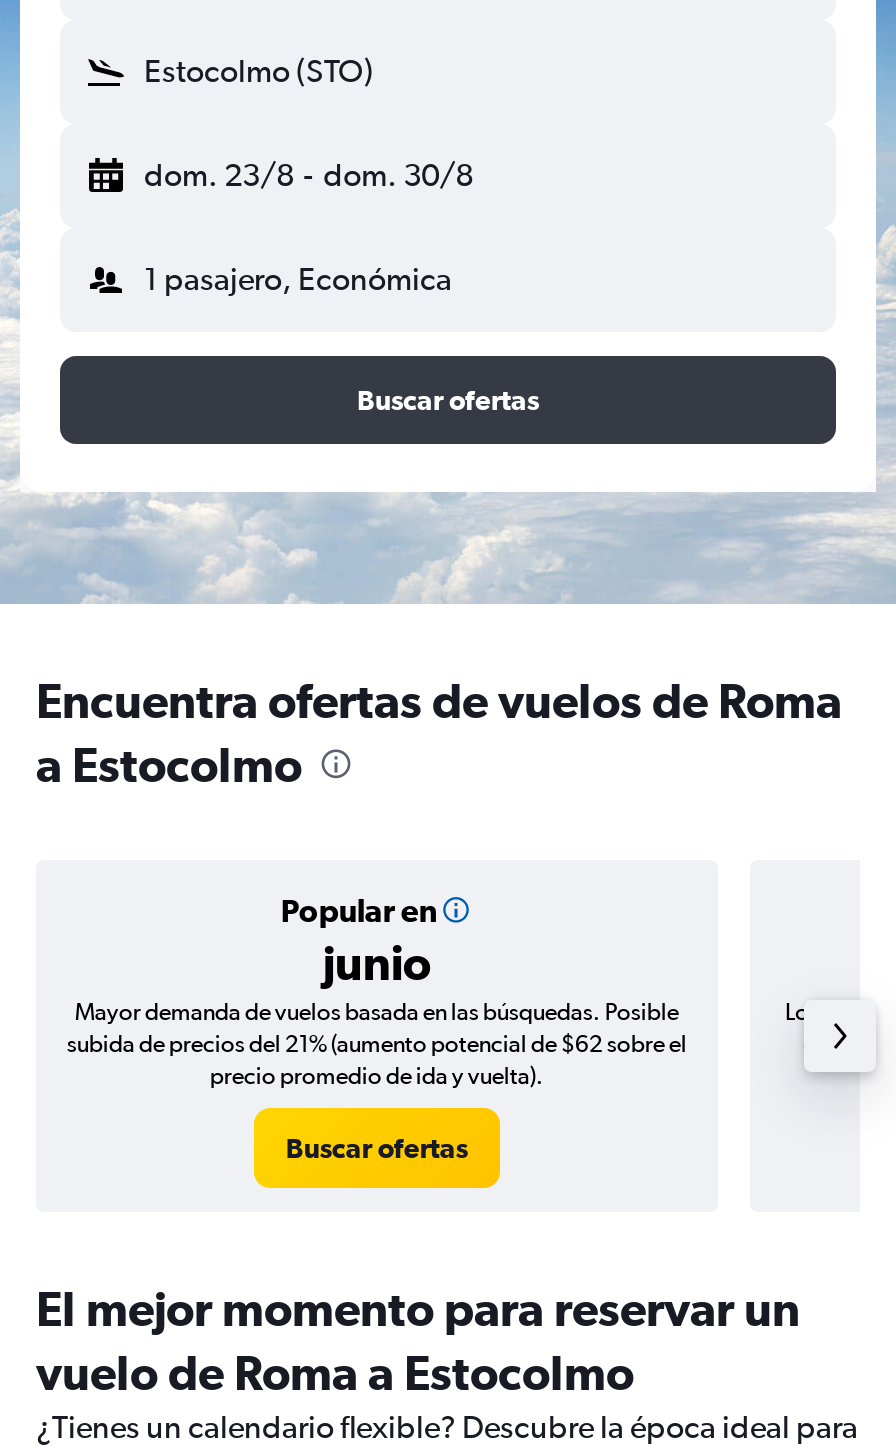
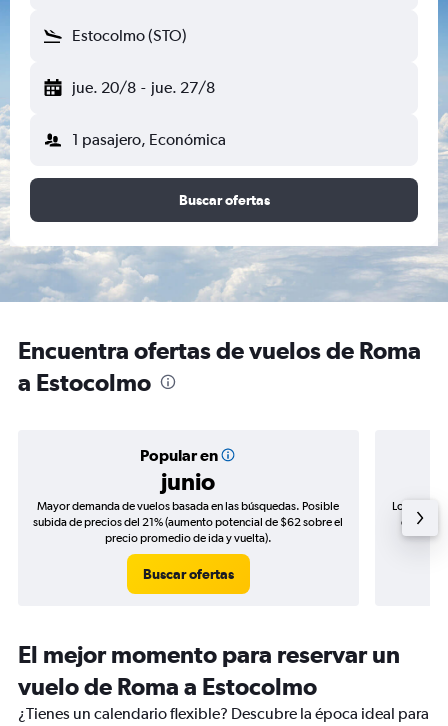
- dom. 23/8 - dom. 30/8
+ jue. 20/8 - jue. 27/8
